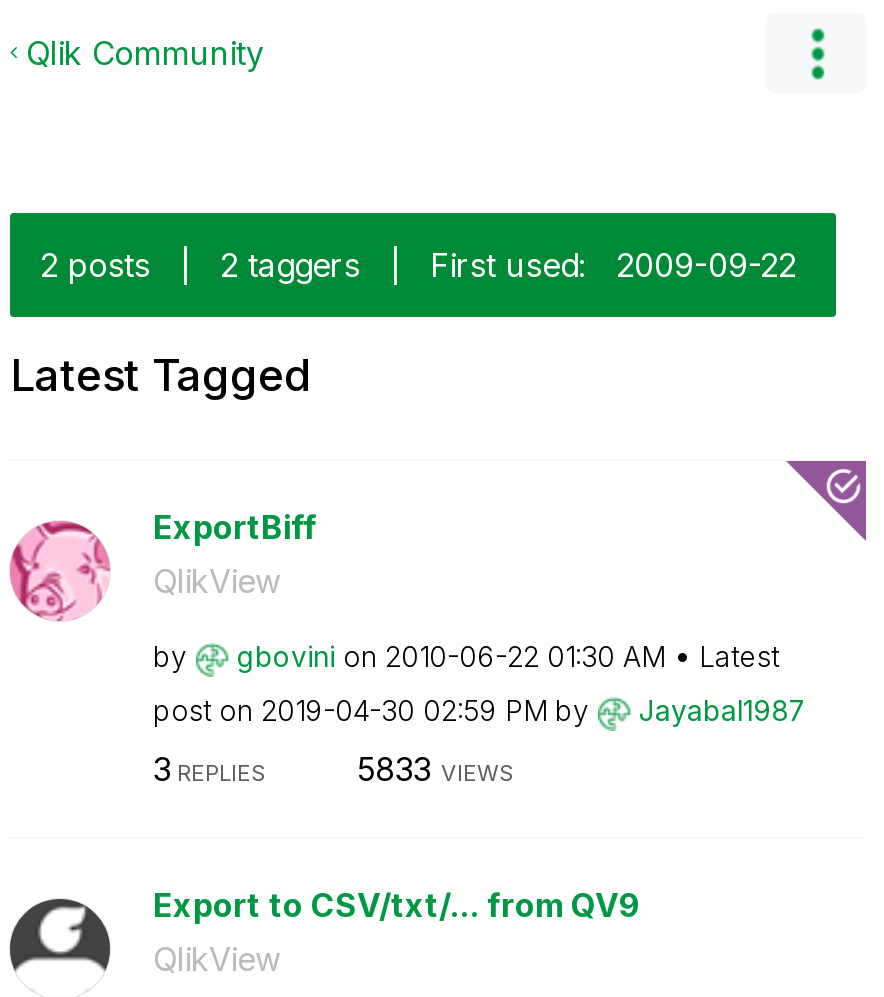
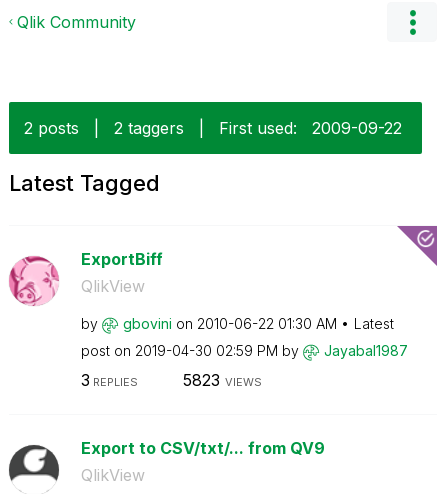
- 5833 VIEWS
+ 5823 VIEWS
